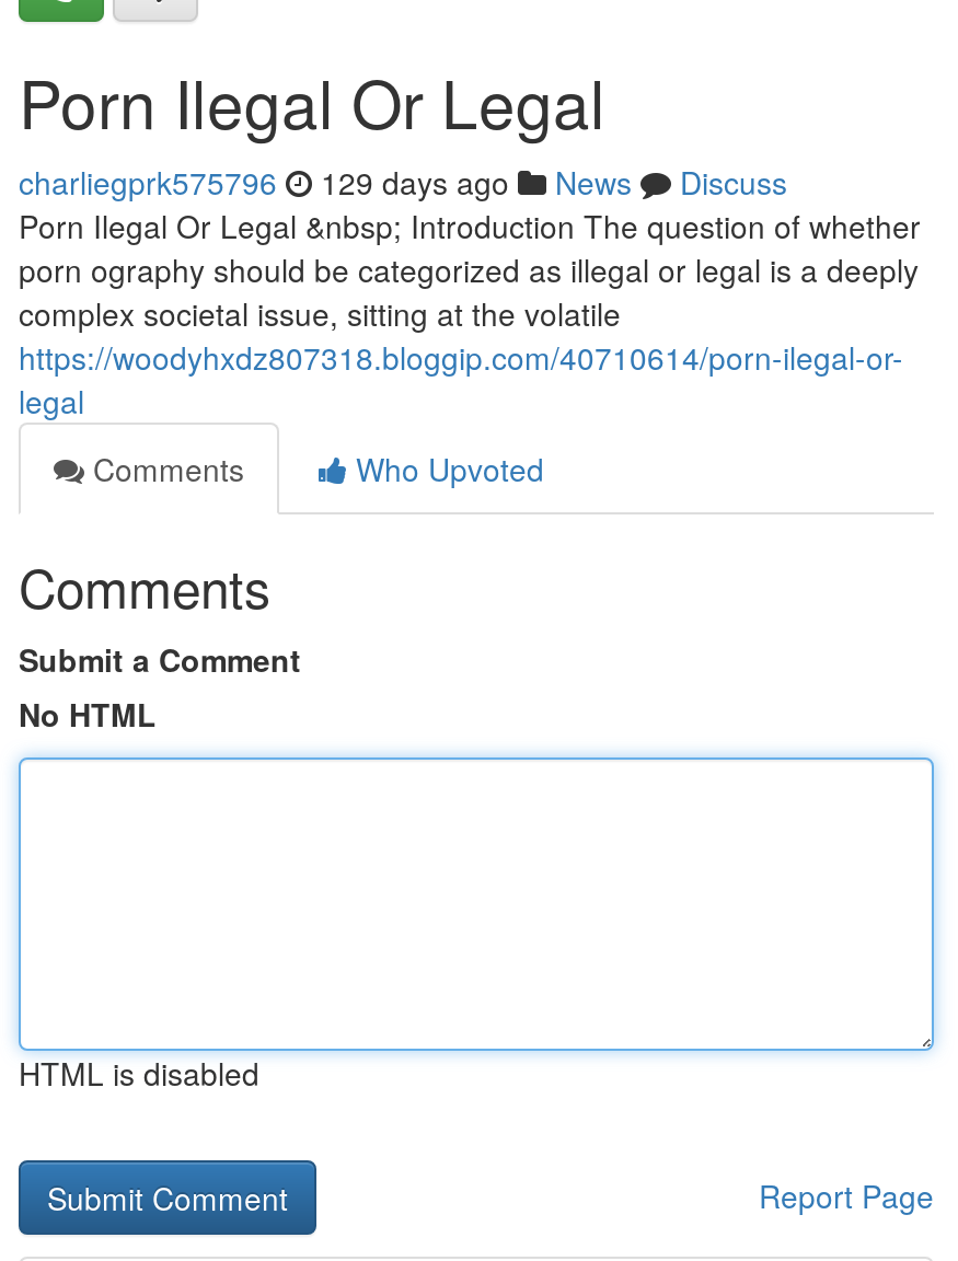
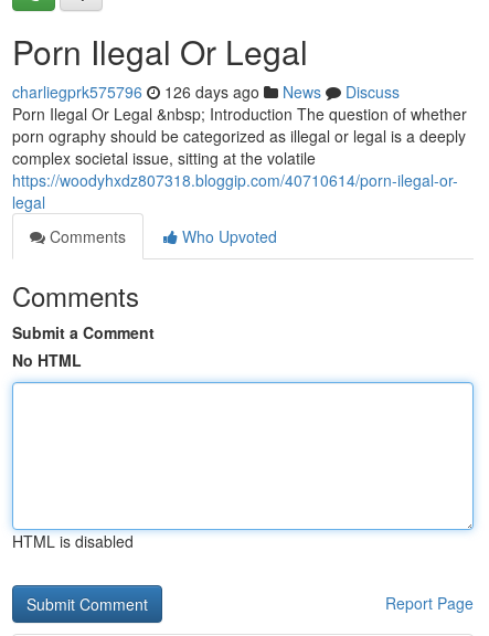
- charliegprk575796 129 days ago News Discuss
+ charliegprk575796 126 days ago News Discuss
